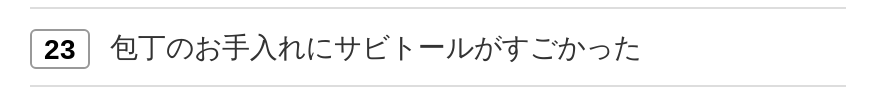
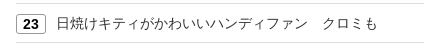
- 包丁のお手入れにサビトールがすごかった
+ 日焼けキティがかわいいハンディファン クロミも
